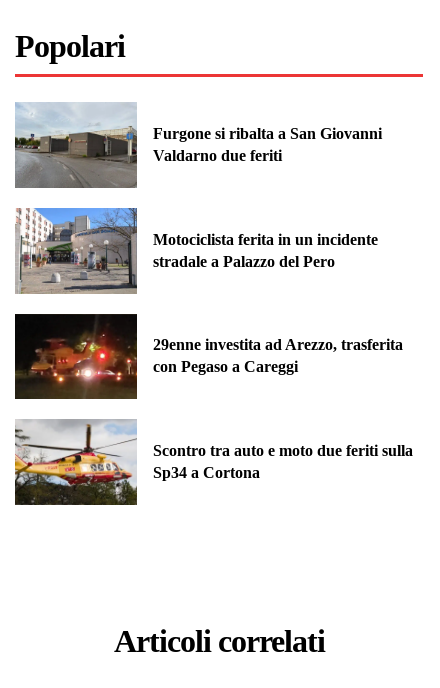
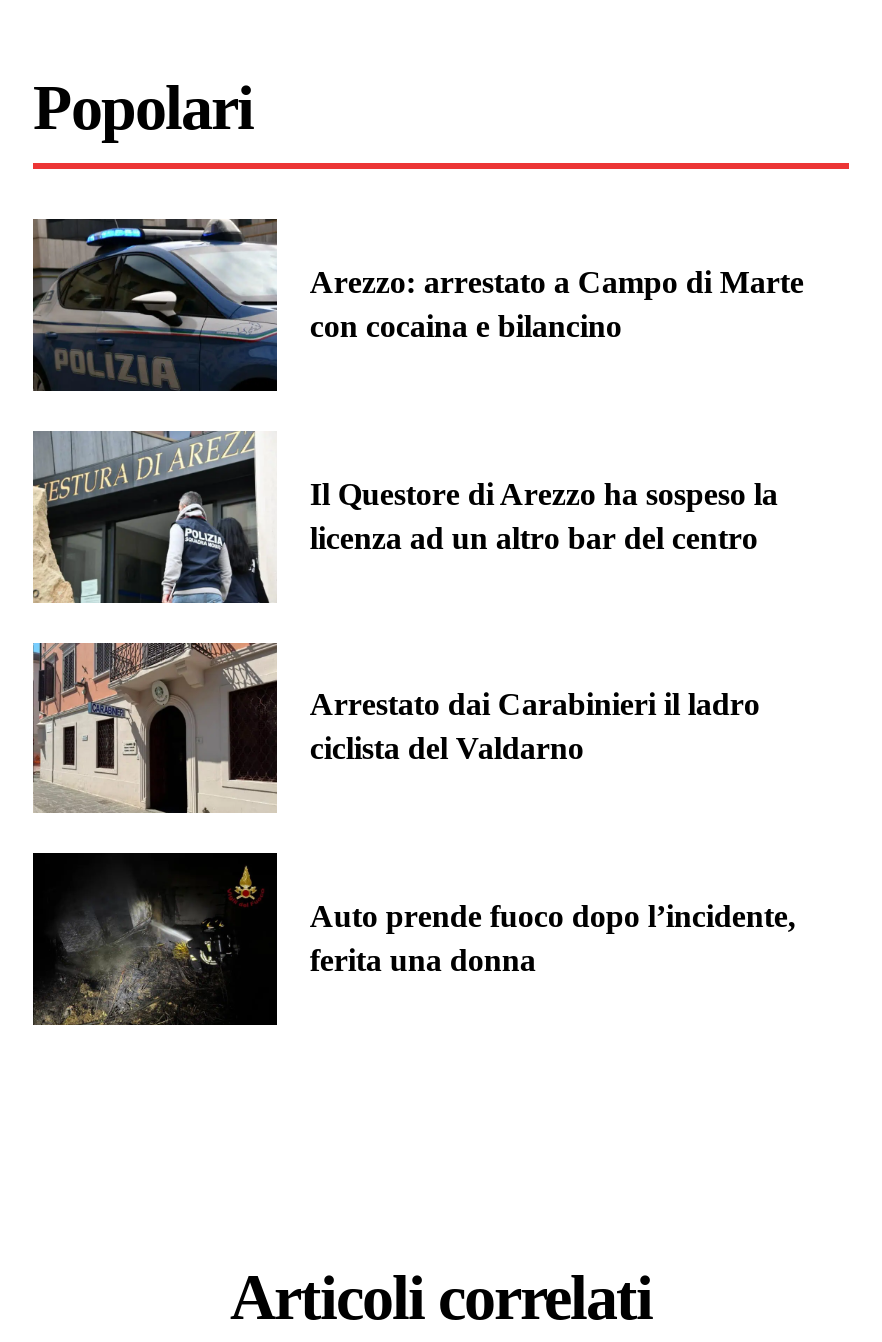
- [image]
- Furgone si ribalta a San Giovanni
- Valdarno due feriti
+ [image]
+ Arezzo: arrestato a Campo di Marte
+ con cocaina e bilancino

- [image]
- Motociclista ferita in un incidente
- stradale a Palazzo del Pero
+ [image]
+ Il Questore di Arezzo ha sospeso la
+ licenza ad un altro bar del centro

- [image]
- 29enne investita ad Arezzo, trasferita
- con Pegaso a Careggi
+ [image]
+ Arrestato dai Carabinieri il ladro
+ ciclista del Valdarno

- [image]
- Scontro tra auto e moto due feriti sulla
- Sp34 a Cortona
+ [image]
+ Auto prende fuoco dopo l’incidente,
+ ferita una donna
